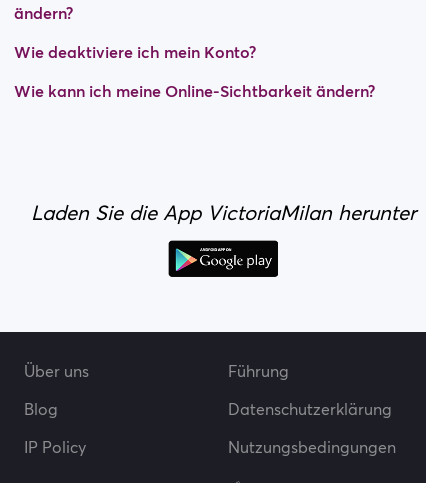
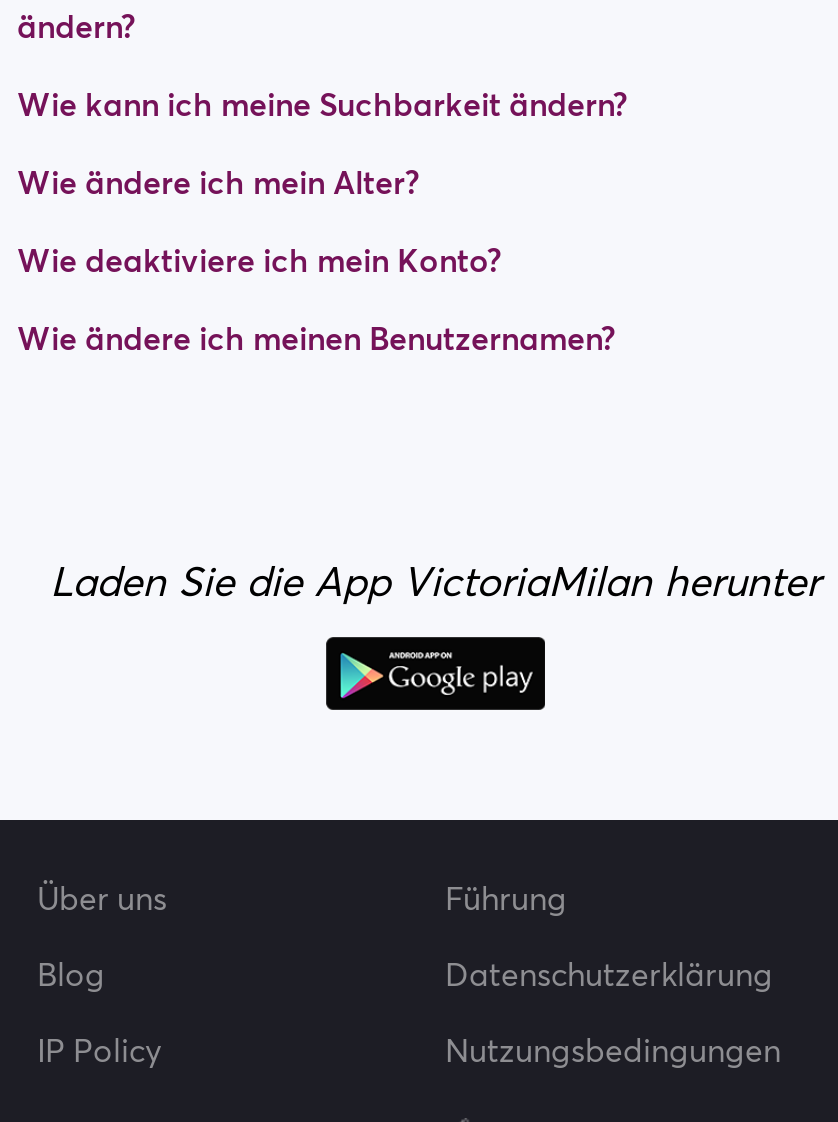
+ Wie kann ich meine Suchbarkeit ändern?
+ Wie ändere ich mein Alter?

- Wie kann ich meine Online-Sichtbarkeit ändern?
+ Wie ändere ich meinen Benutzernamen?
